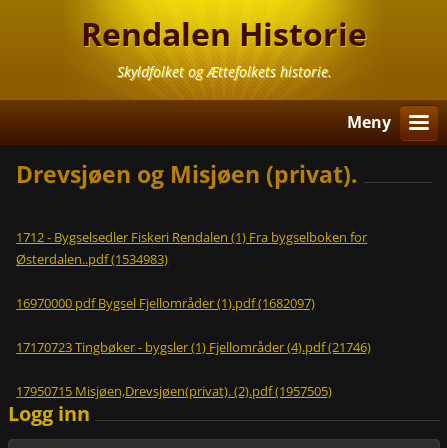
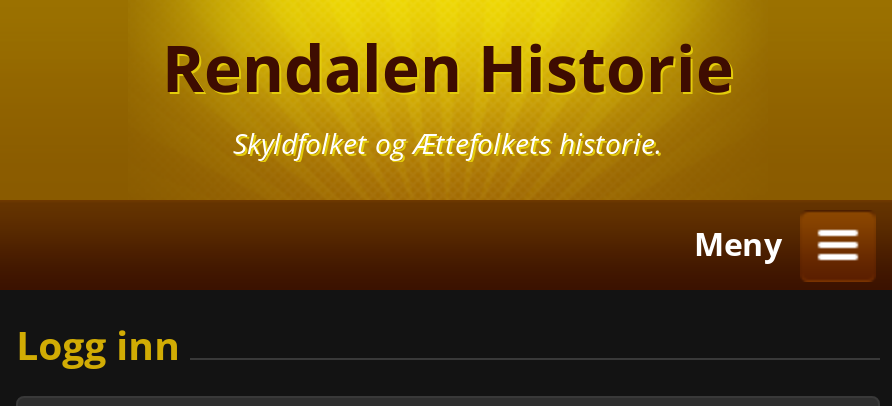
- Drevsjøen og Misjøen (privat).
- 1712 - Bygselsedler Fiskeri Rendalen (1) Fra bygselboken for
- Østerdalen..pdf (1534983)
- 16970000 pdf Bygsel Fjellområder (1).pdf (1682097)
- 17170723 Tingbøker - bygsler (1) Fjellområder (4).pdf (21746)
- 17950715 Misjøen,Drevsjøen(privat). (2).pdf (1957505)
